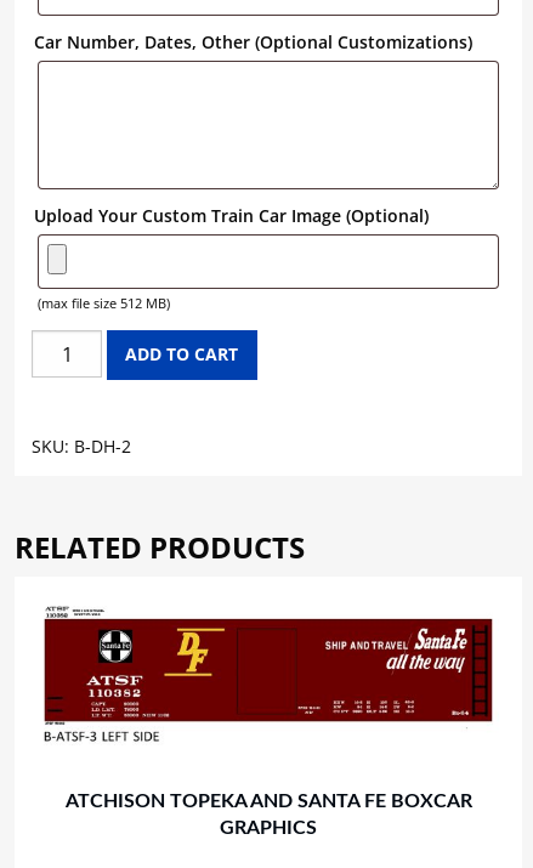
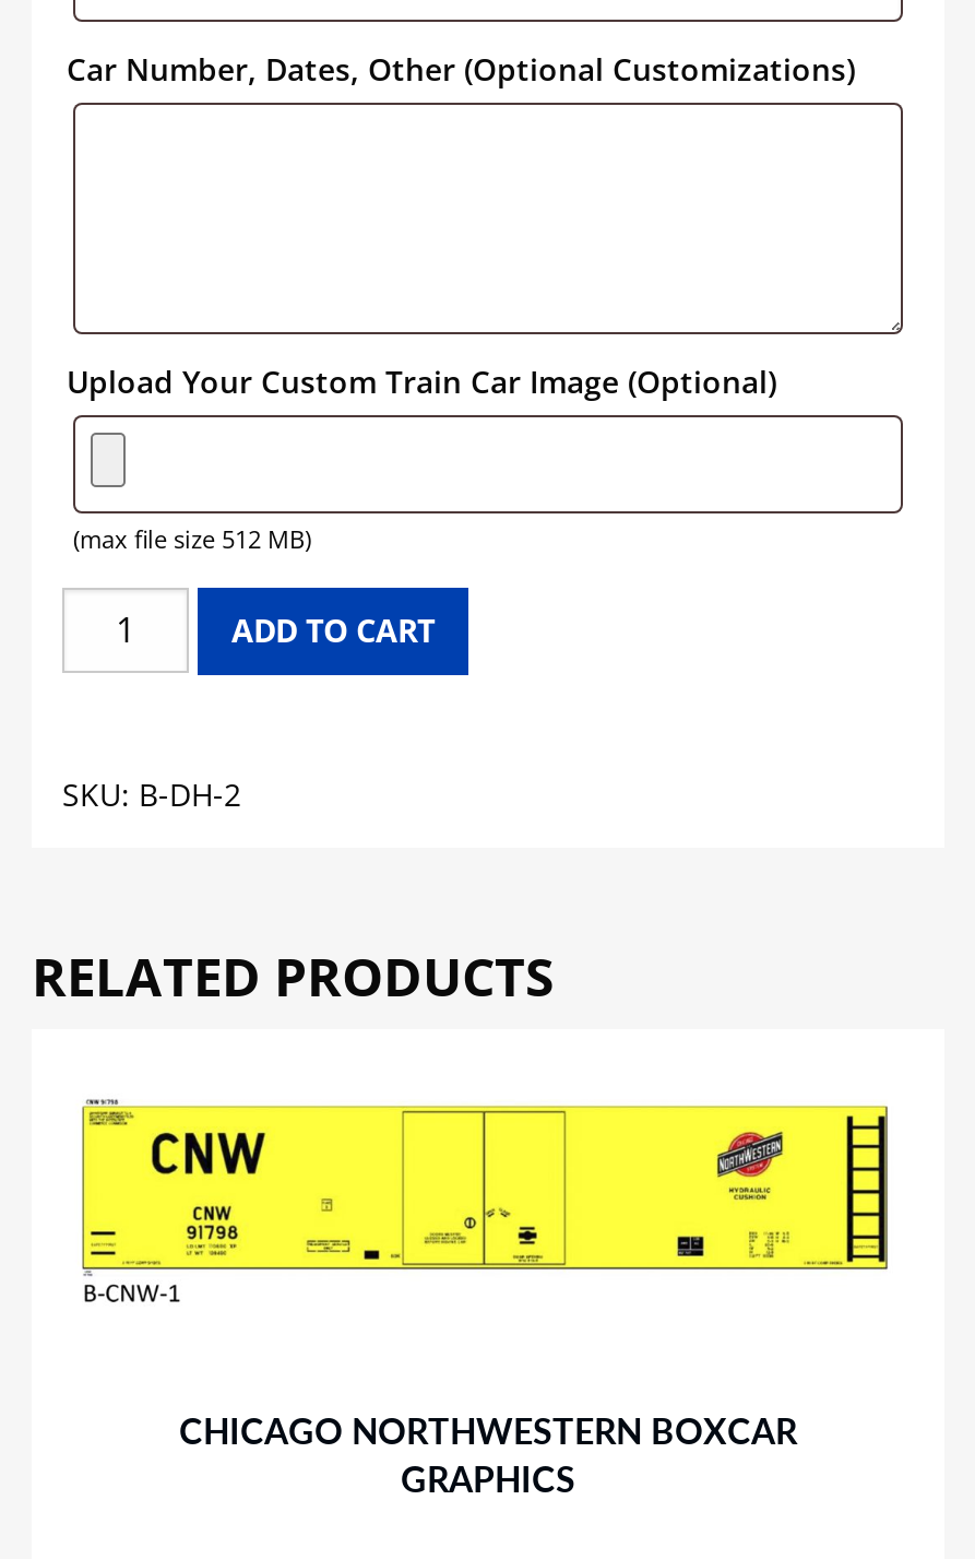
- [image]
+ [image]

- ATCHISON TOPEKA AND SANTA FE BOXCAR
+ CHICAGO NORTHWESTERN BOXCAR
